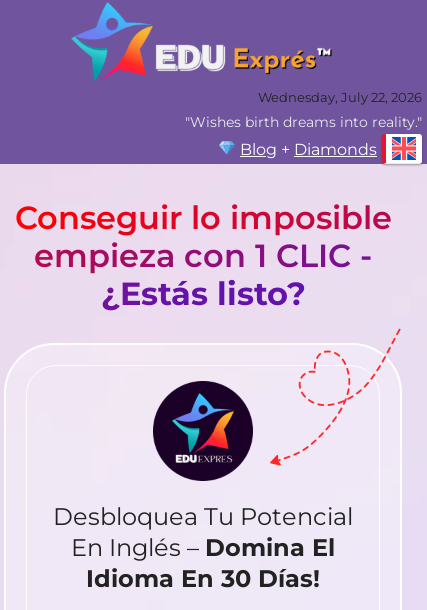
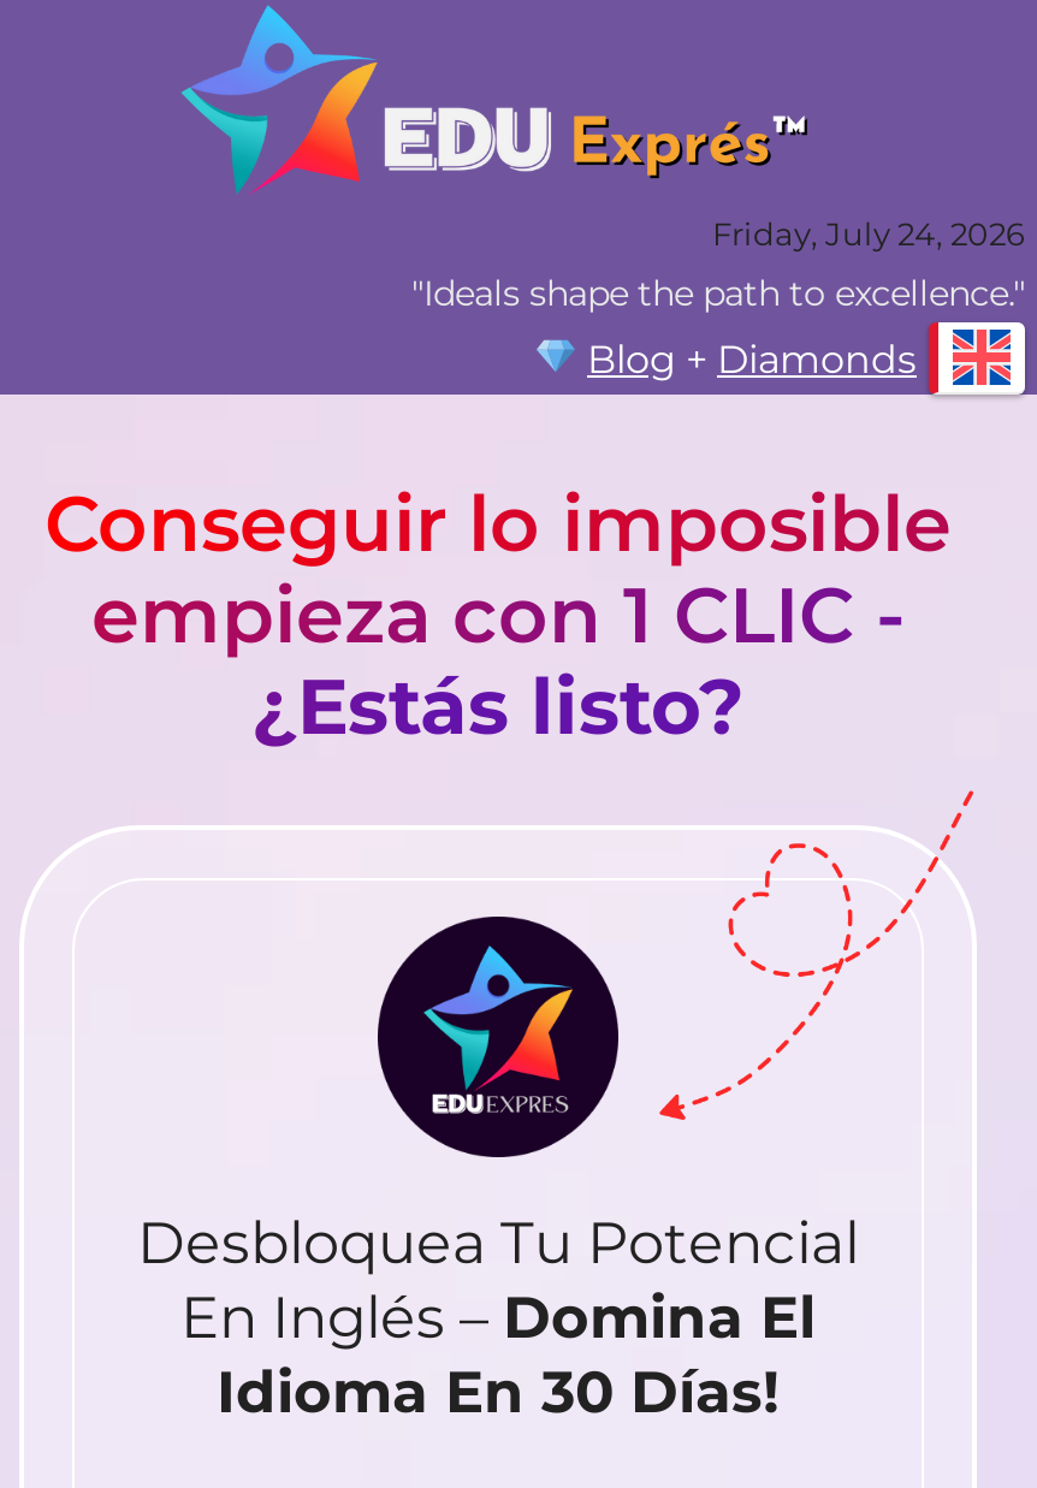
- Wednesday, July 22, 2026
- "Wishes birth dreams into reality."
+ Friday, July 24, 2026
+ "Ideals shape the path to excellence."
